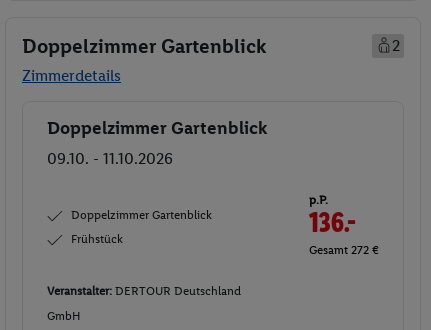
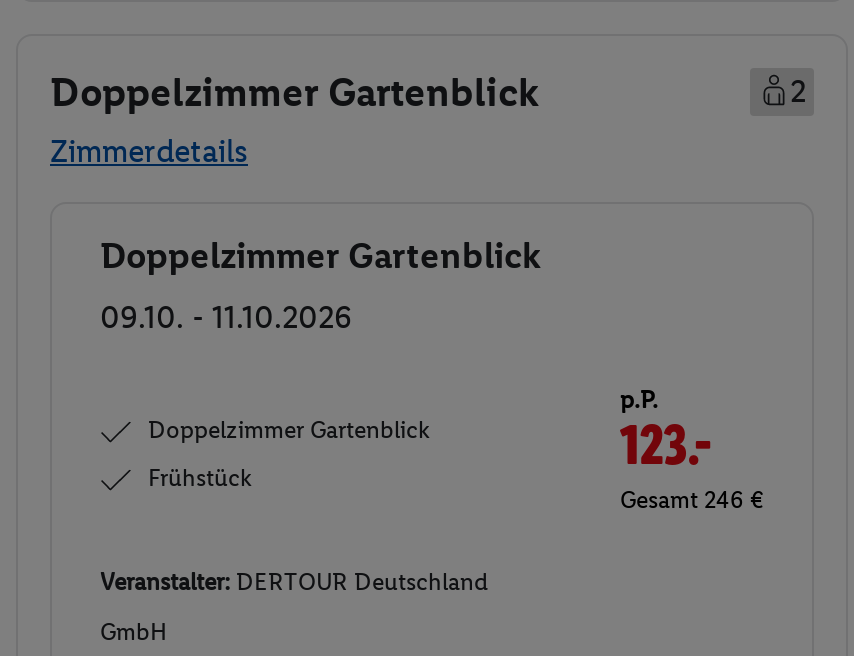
- 136.-
+ 123.-

- Gesamt 272 €
+ Gesamt 246 €
